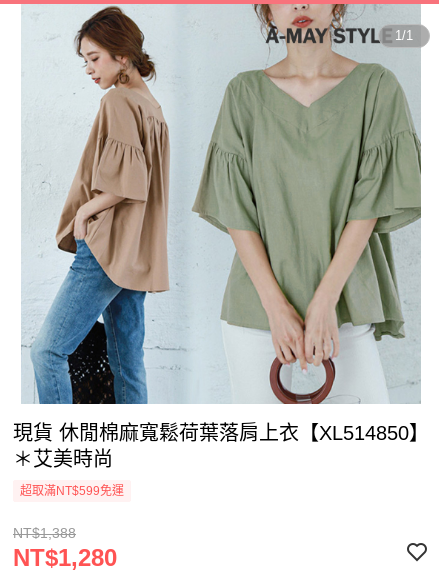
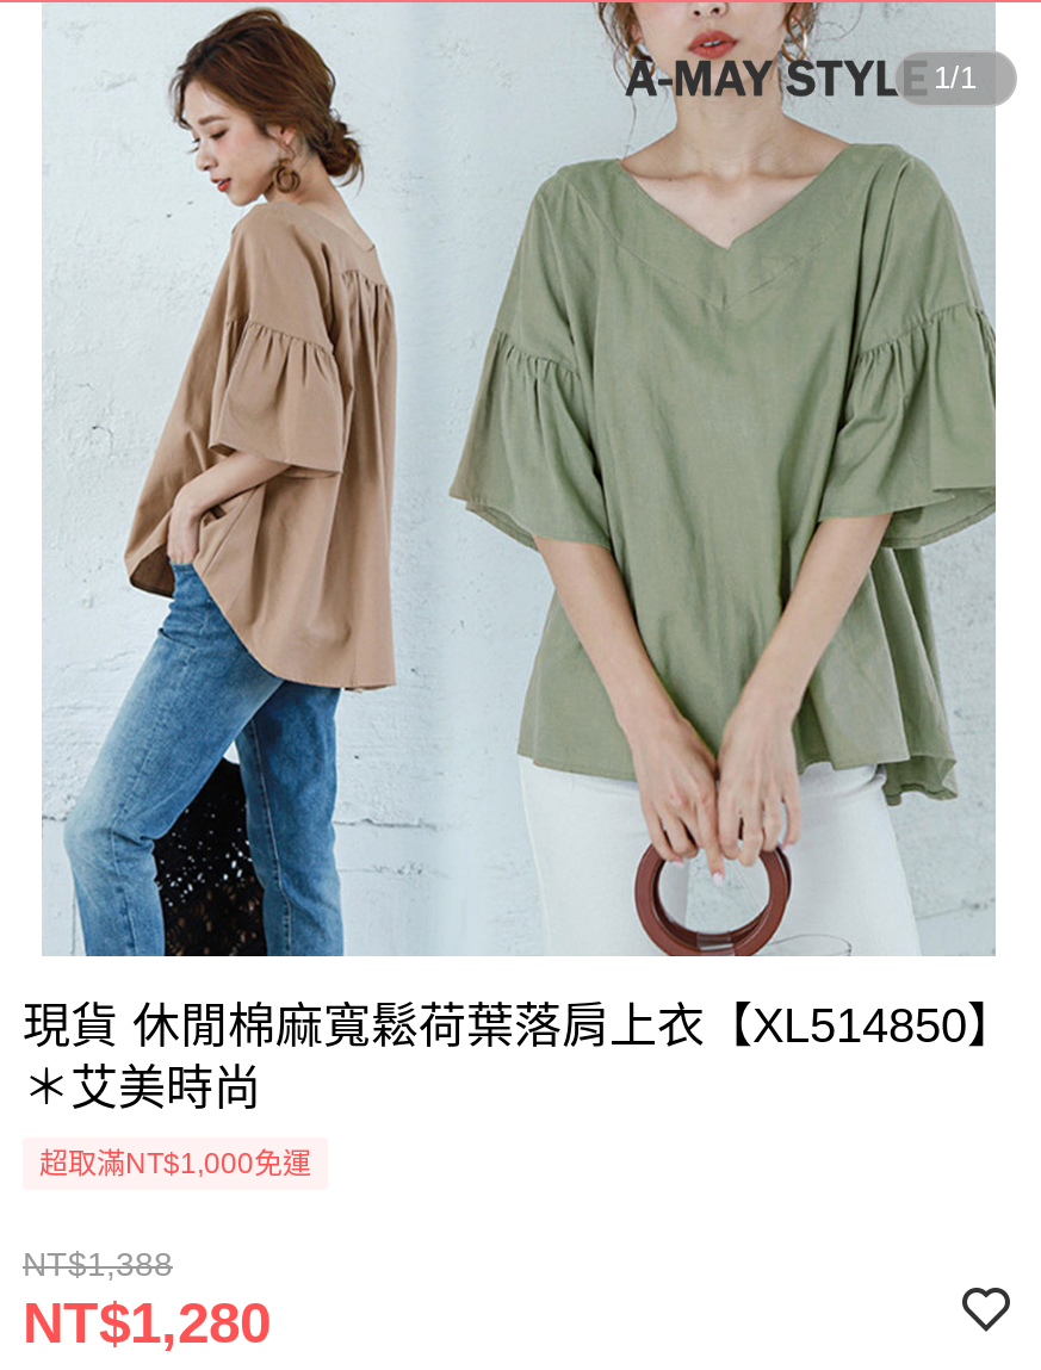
- 超取滿NT$599免運
+ 超取滿NT$1,000免運
